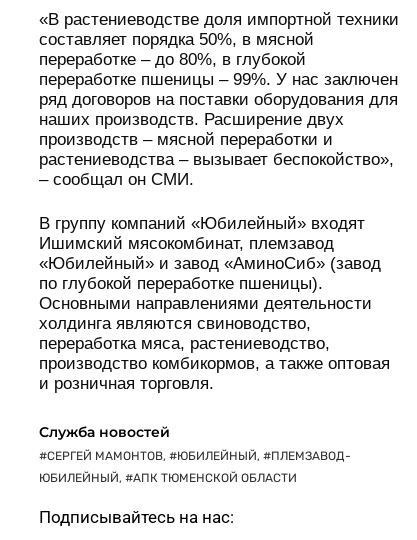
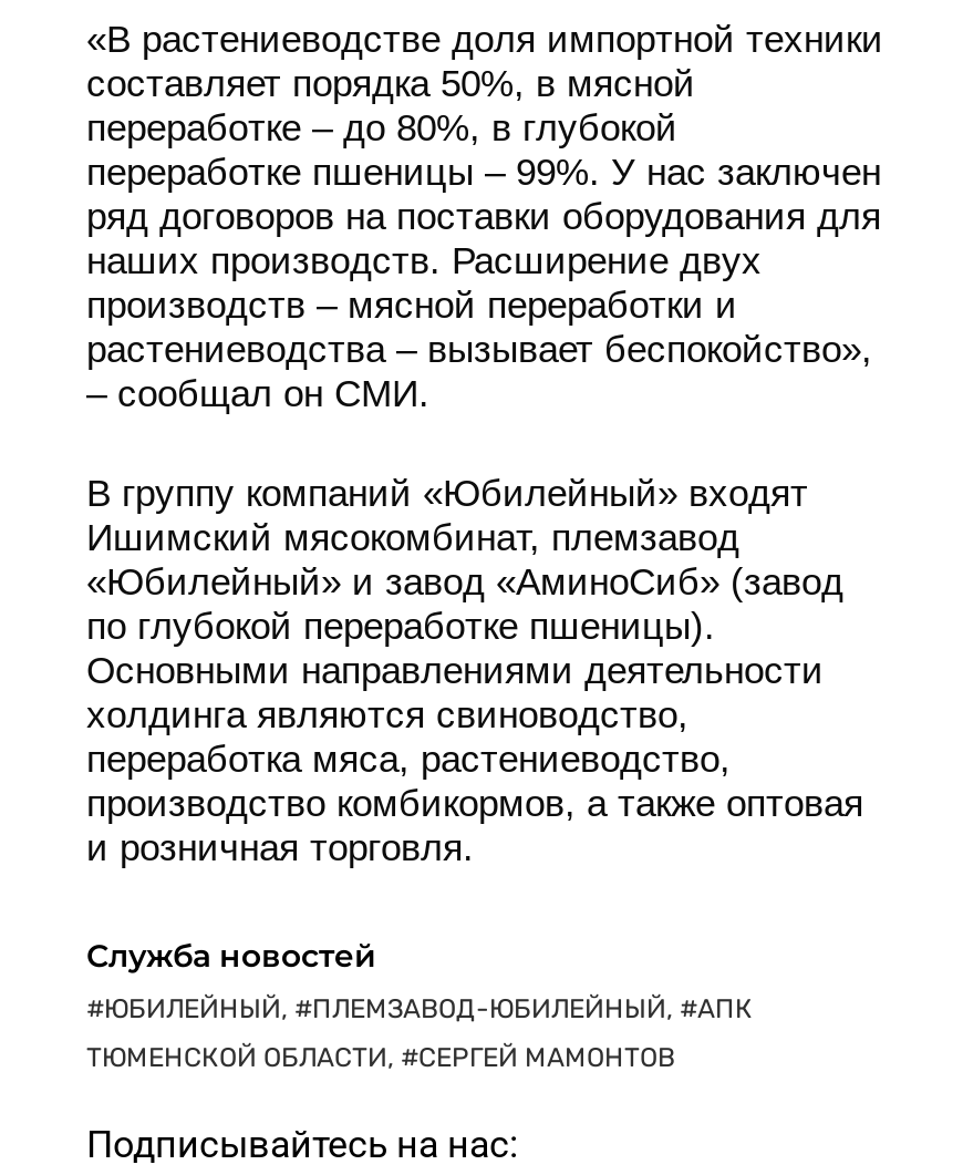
- СЕРГЕЙ МАМОНТОВ, ЮБИЛЕЙНЫЙ, ПЛЕМЗАВОД-
+ ЮБИЛЕЙНЫЙ, ПЛЕМЗАВОД-ЮБИЛЕЙНЫЙ, АПК

- ЮБИЛЕЙНЫЙ, АПК ТЮМЕНСКОЙ ОБЛАСТИ
+ ТЮМЕНСКОЙ ОБЛАСТИ, СЕРГЕЙ МАМОНТОВ
